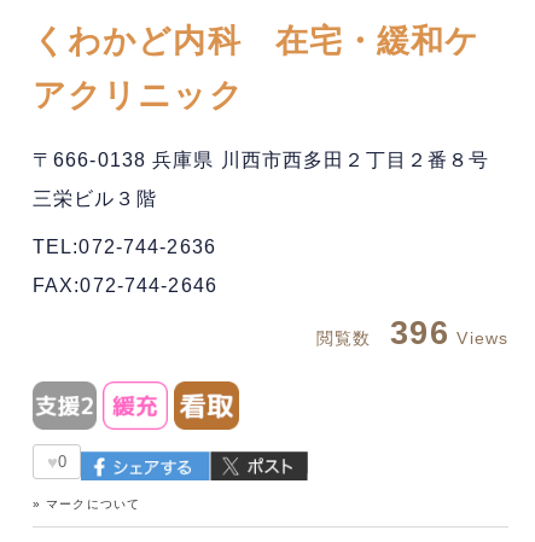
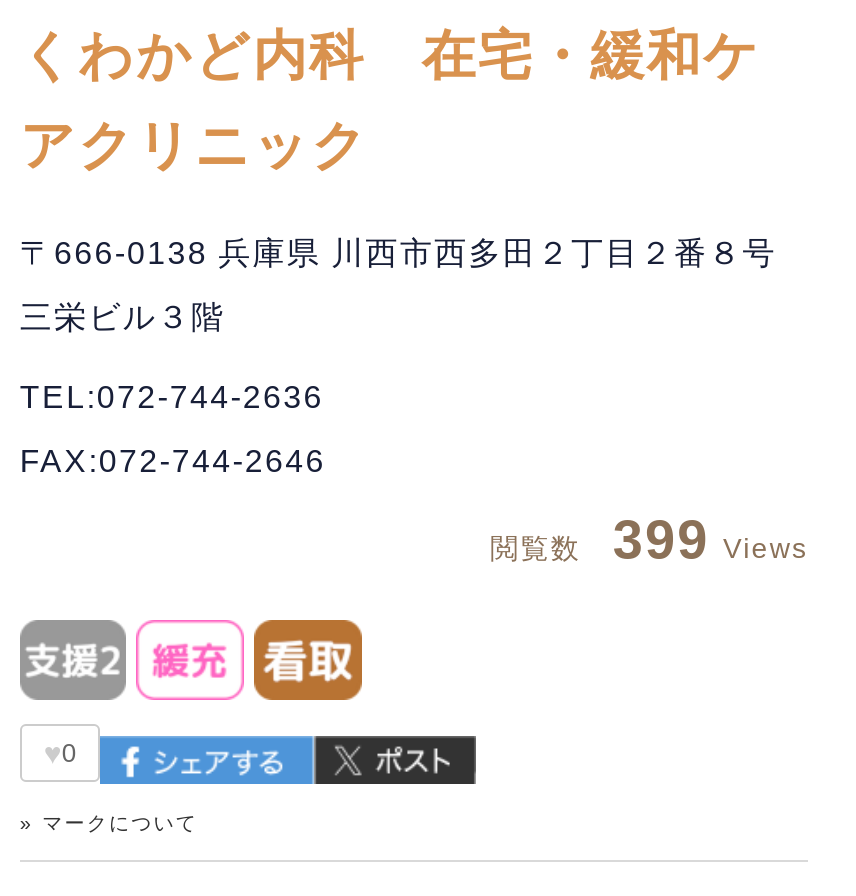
- 閲覧数 396 Views
+ 閲覧数 399 Views
